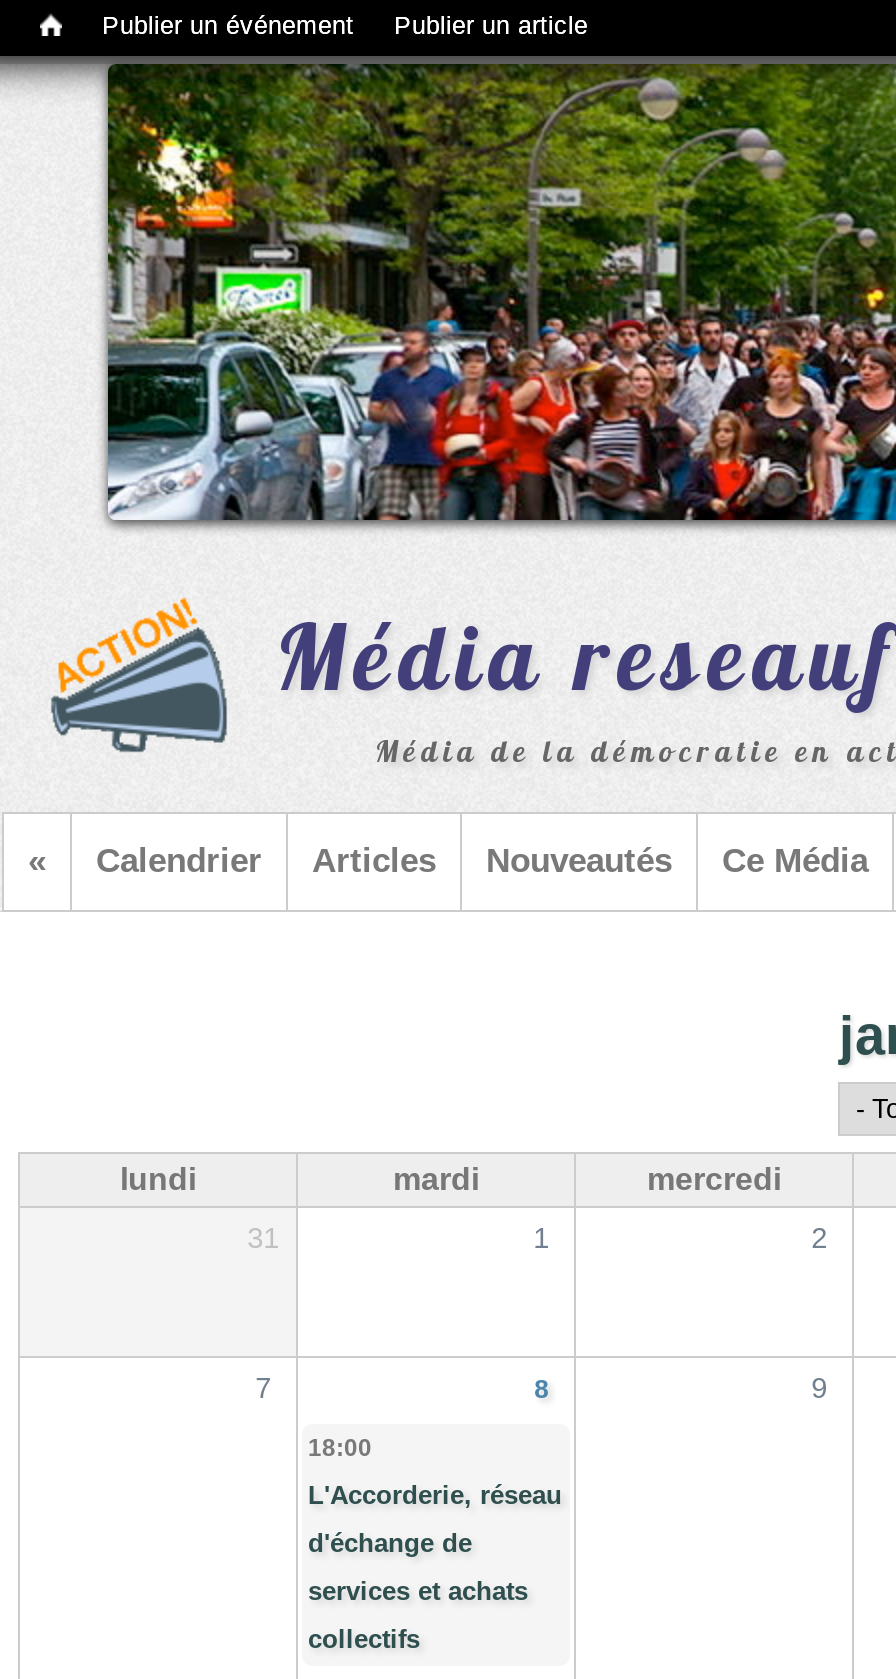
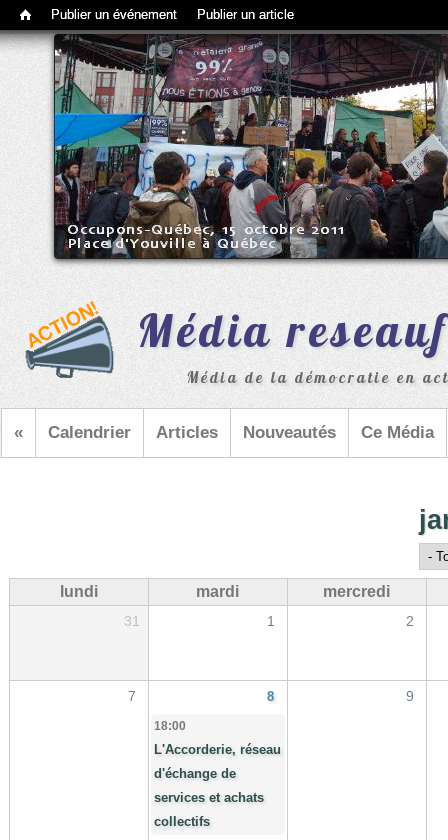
- [image]
+ [image]
